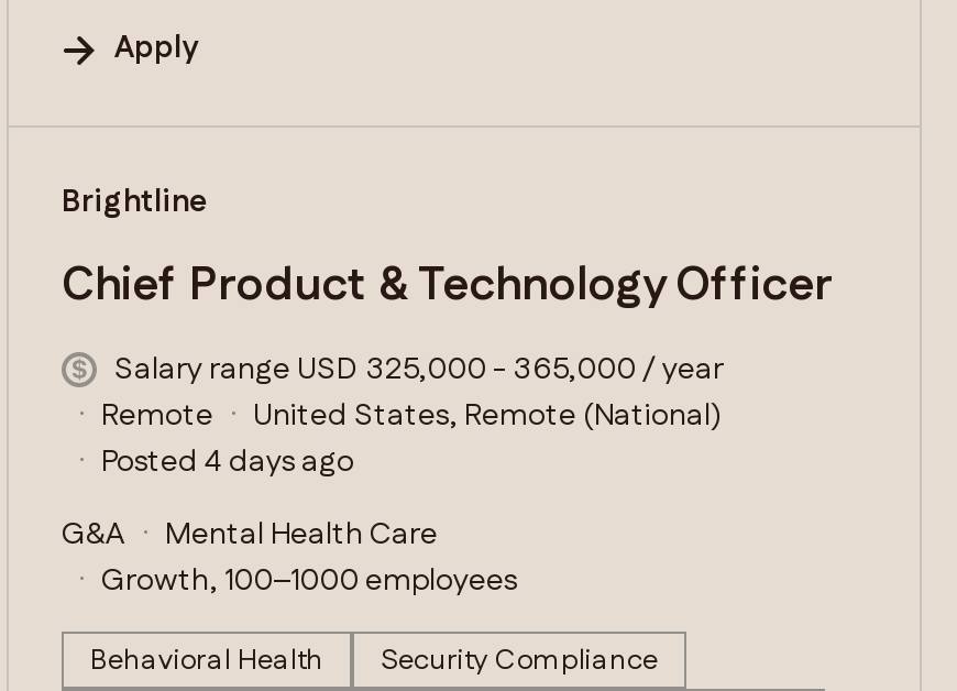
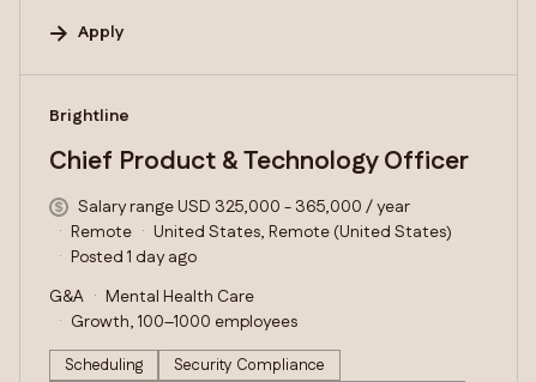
- United States, Remote (National)
- Posted 4 days ago
+ United States, Remote (United States)
+ Posted 1 day ago

- Behavioral Health
+ Scheduling
